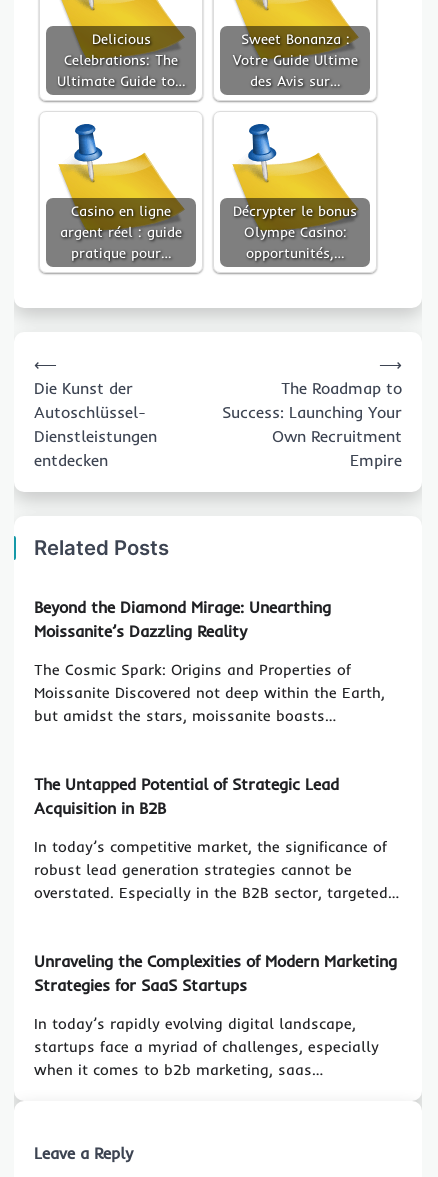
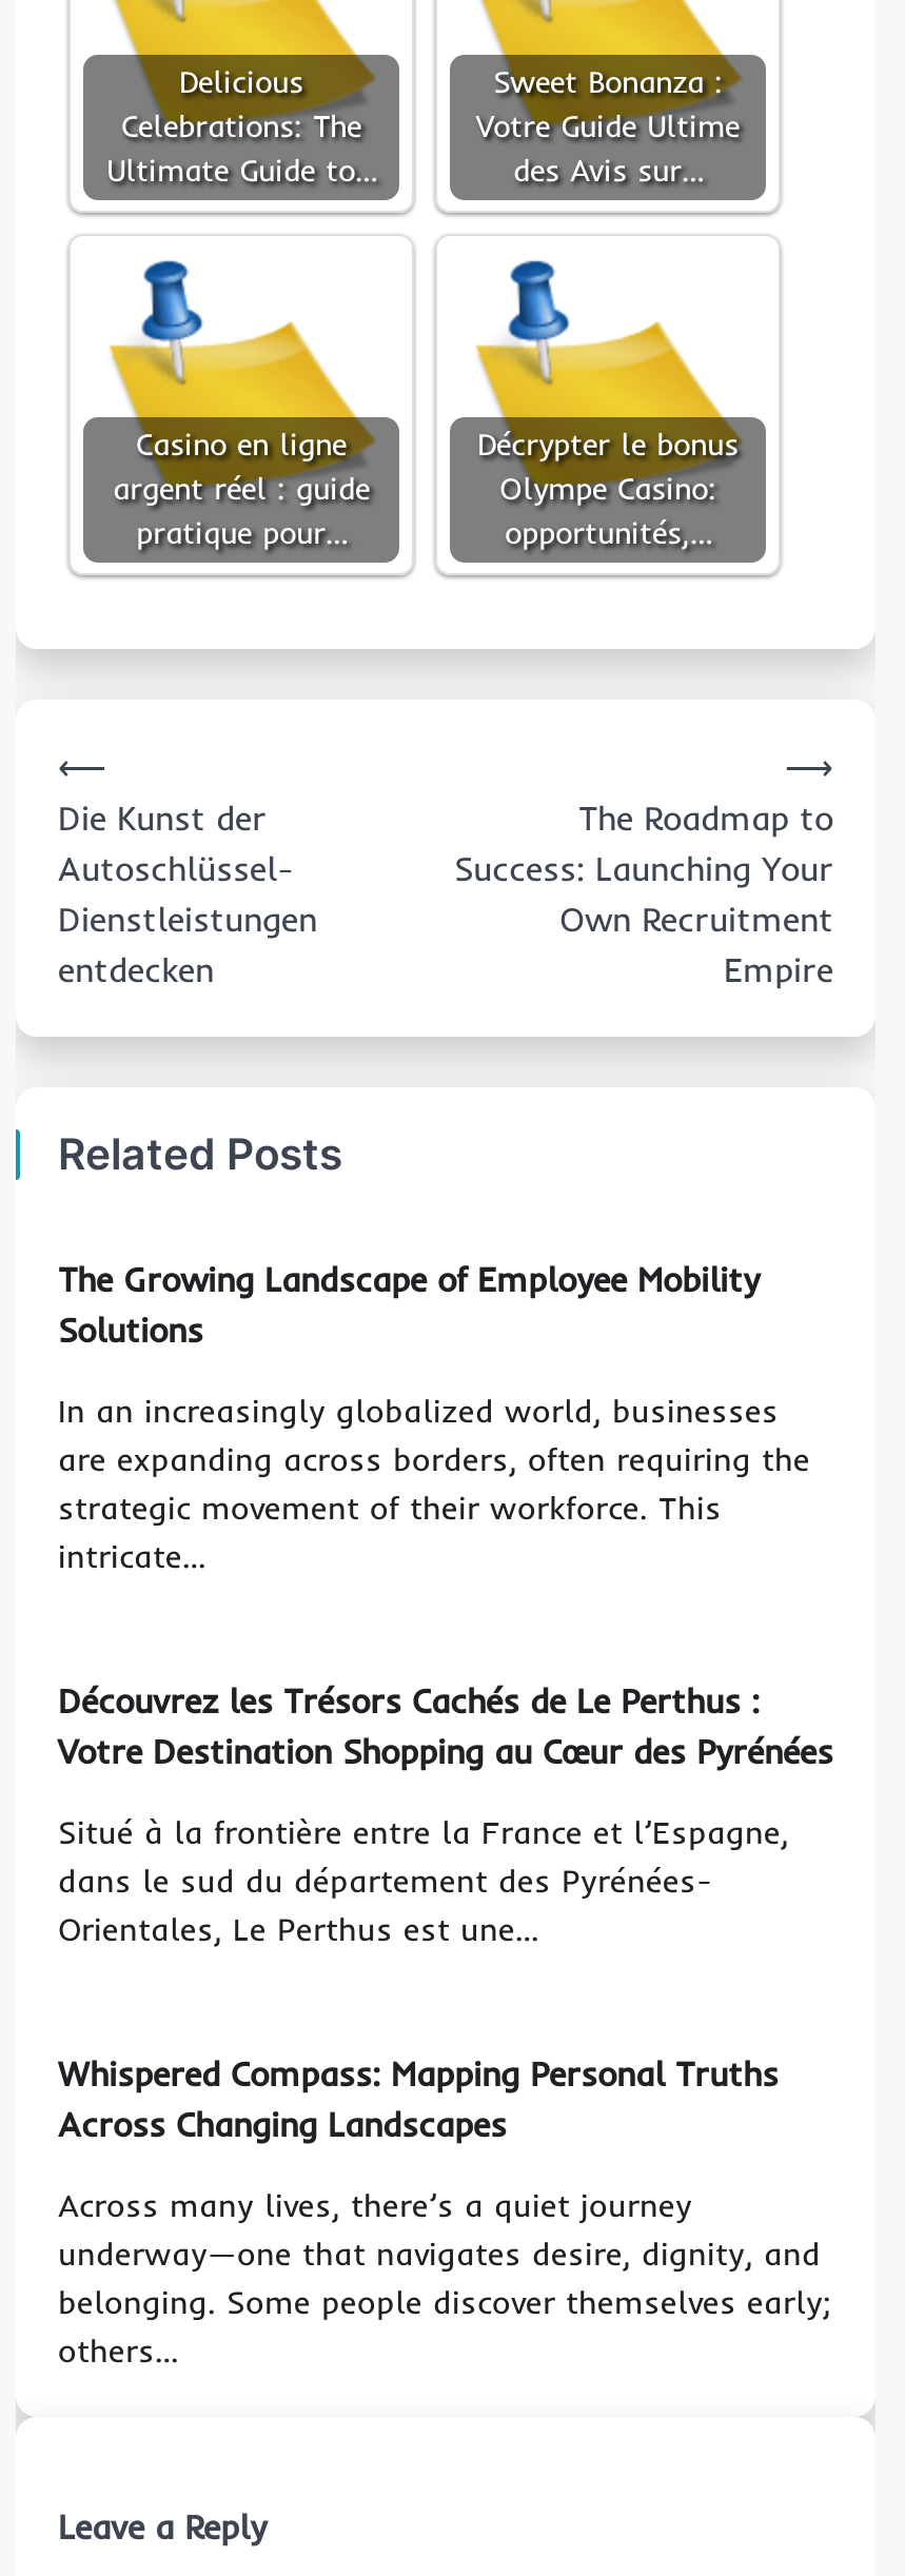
- Beyond the Diamond Mirage: Unearthing
- Moissanite’s Dazzling Reality
+ The Growing Landscape of Employee Mobility
+ Solutions

- The Cosmic Spark: Origins and Properties of
- Moissanite Discovered not deep within the Earth,
- but amidst the stars, moissanite boasts…
+ In an increasingly globalized world, businesses
+ are expanding across borders, often requiring the
+ strategic movement of their workforce. This
+ intricate…

- The Untapped Potential of Strategic Lead
- Acquisition in B2B
+ Découvrez les Trésors Cachés de Le Perthus :
+ Votre Destination Shopping au Cœur des Pyrénées

- In today’s competitive market, the significance of
- robust lead generation strategies cannot be
- overstated. Especially in the B2B sector, targeted…
+ Situé à la frontière entre la France et l’Espagne,
+ dans le sud du département des Pyrénées-
+ Orientales, Le Perthus est une…

- Unraveling the Complexities of Modern Marketing
- Strategies for SaaS Startups
+ Whispered Compass: Mapping Personal Truths
+ Across Changing Landscapes

- In today’s rapidly evolving digital landscape,
- startups face a myriad of challenges, especially
- when it comes to b2b marketing, saas…
+ Across many lives, there’s a quiet journey
+ underway—one that navigates desire, dignity, and
+ belonging. Some people discover themselves early;
+ others…
